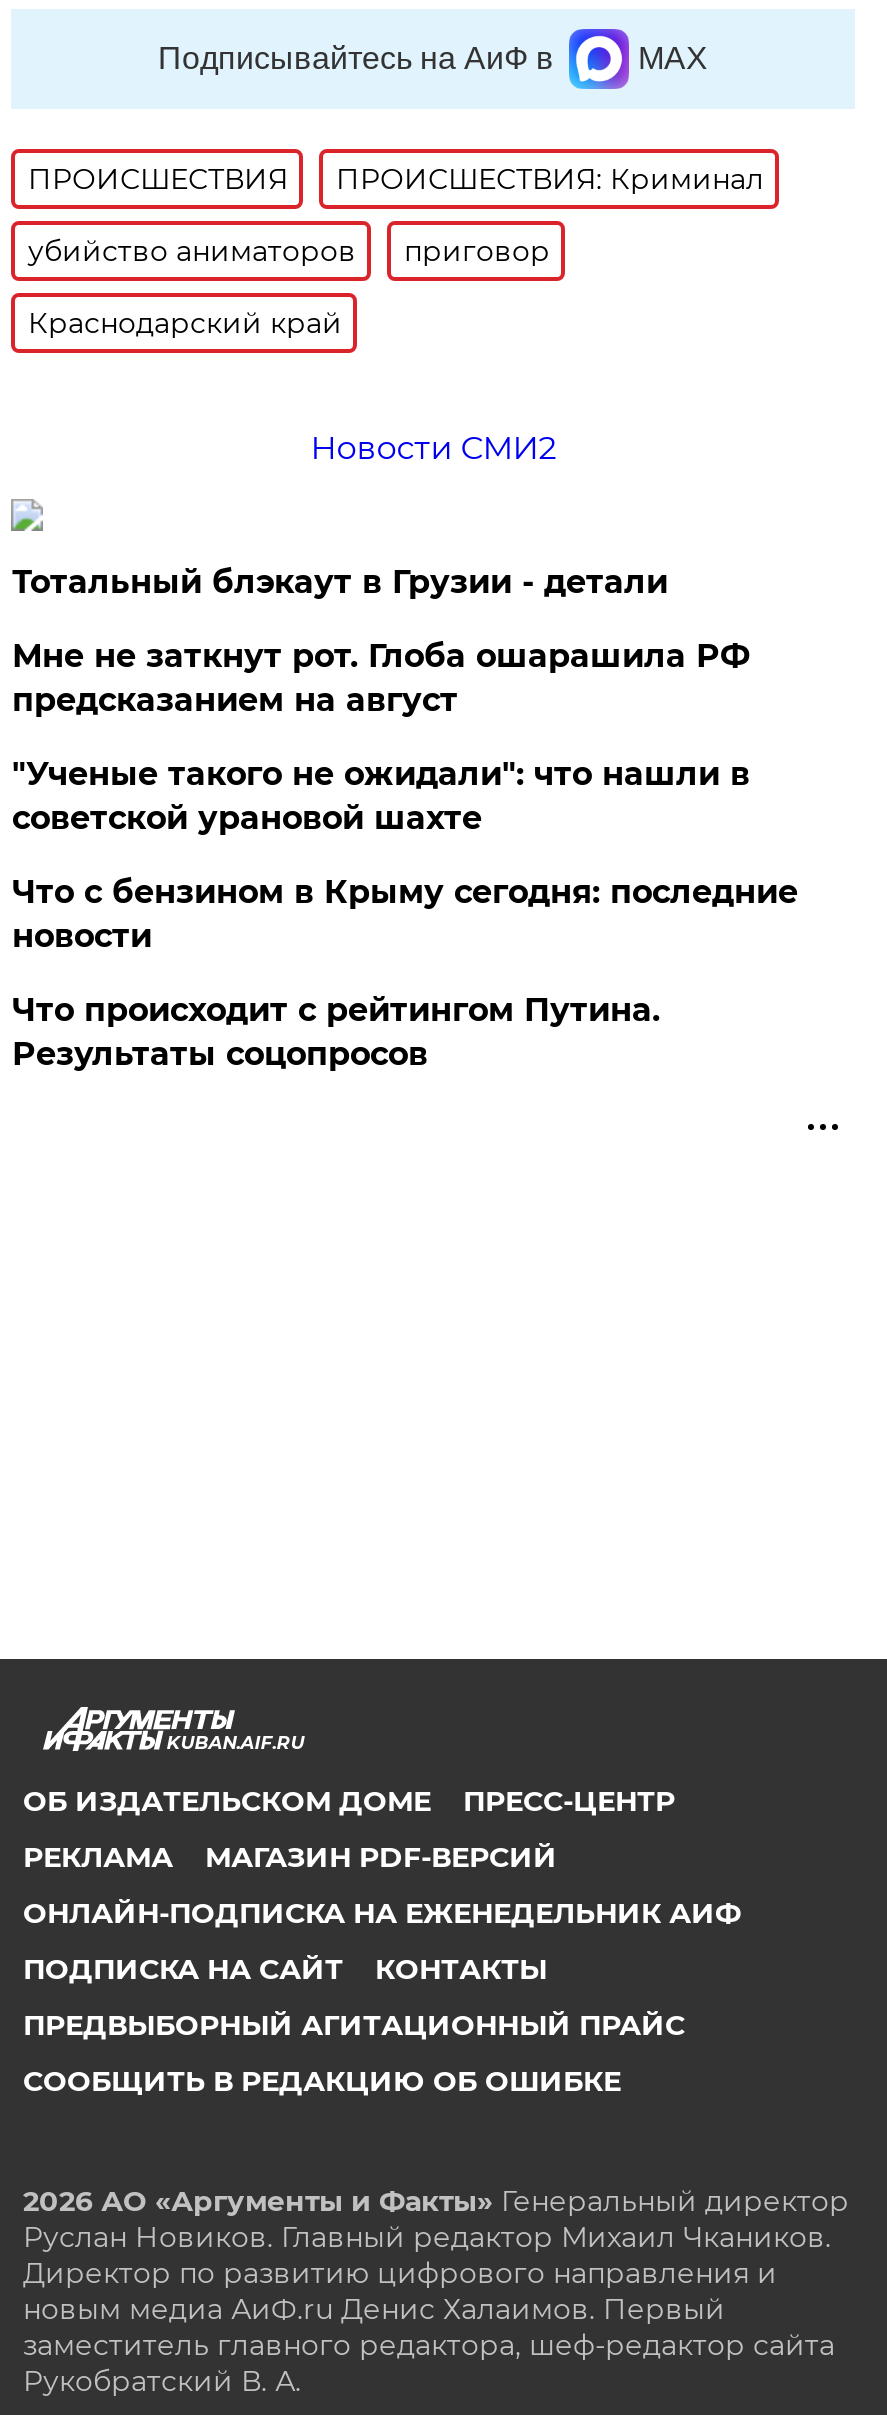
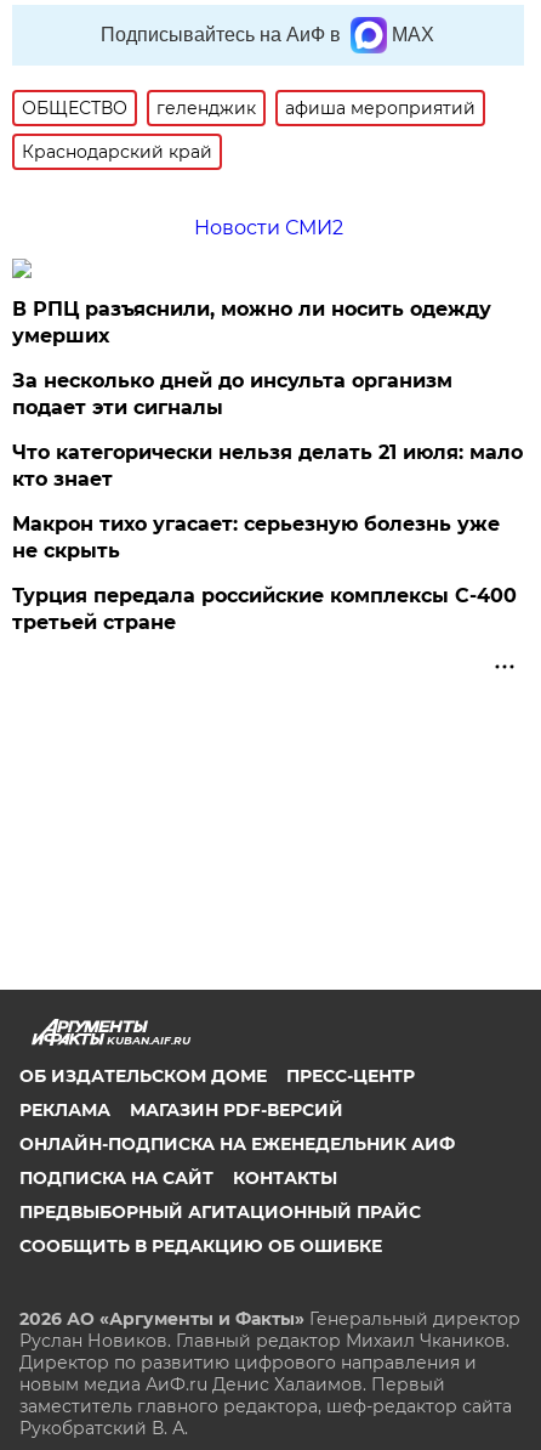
- ПРОИСШЕСТВИЯ
- ПРОИСШЕСТВИЯ: Криминал
- убийство аниматоров
- приговор
+ ОБЩЕСТВО
+ геленджик
+ афиша мероприятий

moved up: Краснодарский край | Новости СМИ2

- Тотальный блэкаут в Грузии - детали
+ В РПЦ разъяснили, можно ли носить одежду
+ умерших

- Мне не заткнут рот. Глоба ошарашила РФ
- предсказанием на август
+ За несколько дней до инсульта организм
+ подает эти сигналы

- "Ученые такого не ожидали": что нашли в
- советской урановой шахте
+ Что категорически нельзя делать 21 июля: мало
+ кто знает

- Что с бензином в Крыму сегодня: последние
- новости
+ Макрон тихо угасает: серьезную болезнь уже
+ не скрыть

- Что происходит с рейтингом Путина.
- Результаты соцопросов
+ Турция передала российские комплексы С-400
+ третьей стране
